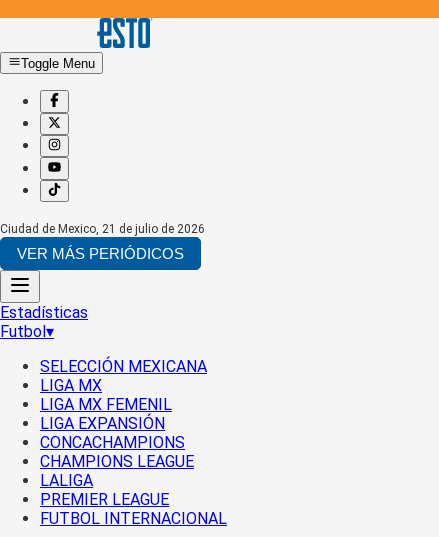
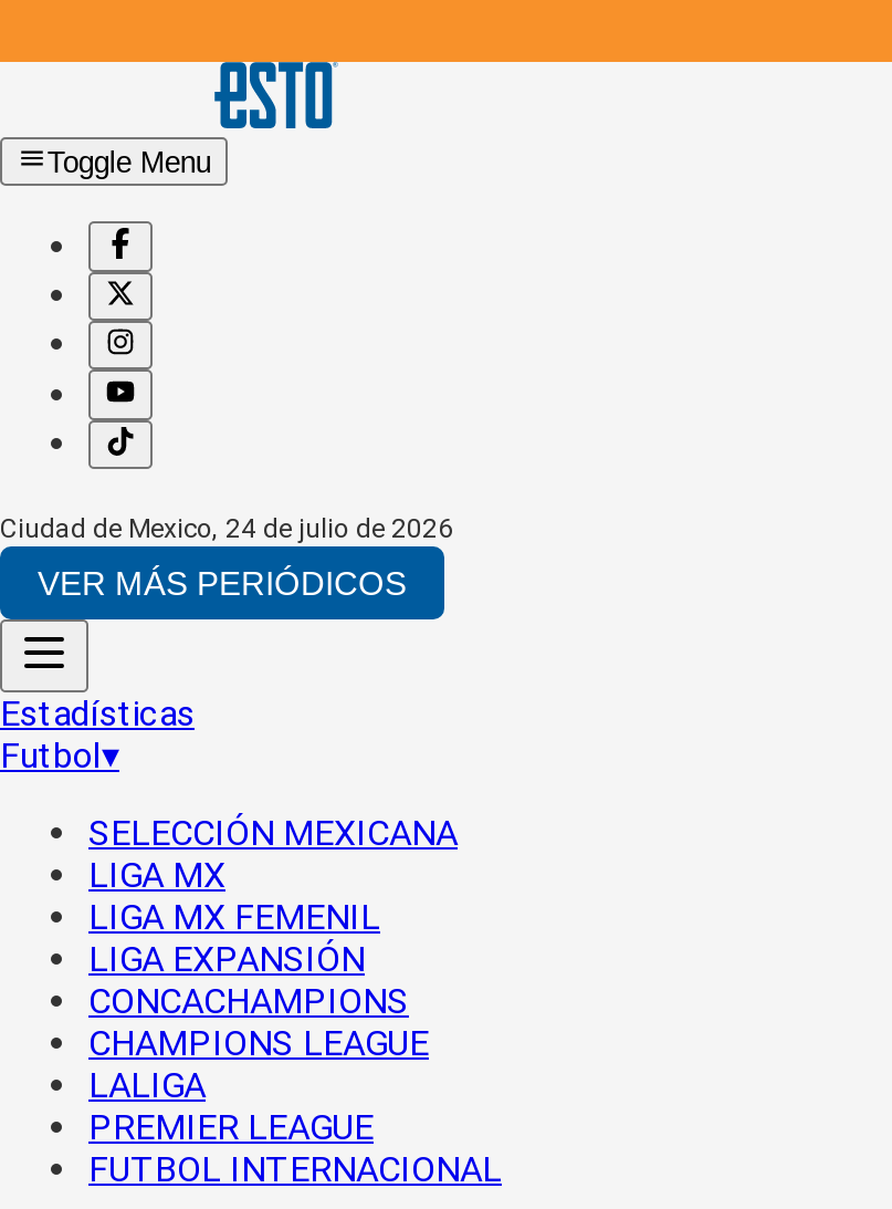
- Ciudad de Mexico, 21 de julio de 2026
+ Ciudad de Mexico, 24 de julio de 2026
